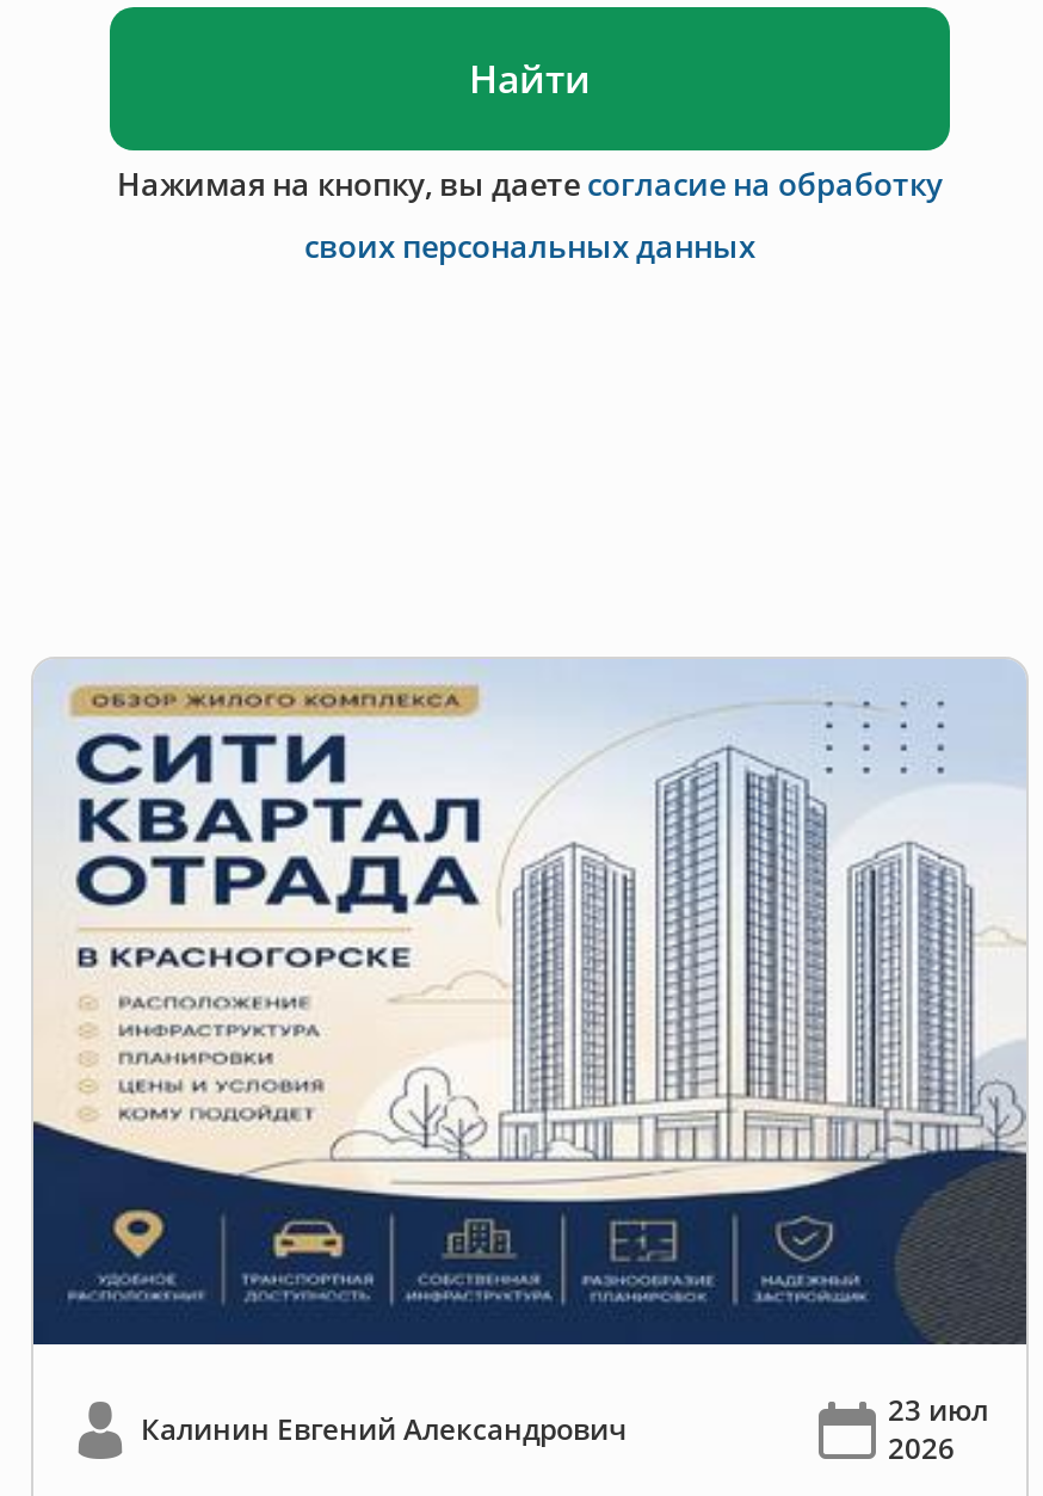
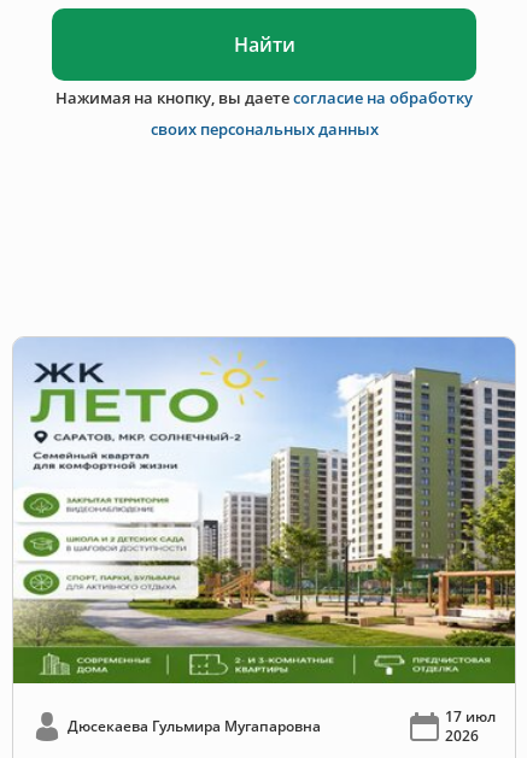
- [image]
- Калинин Евгений Александрович
- 23 июл
+ [image]
+ Дюсекаева Гульмира Мугапаровна
+ 17 июл
